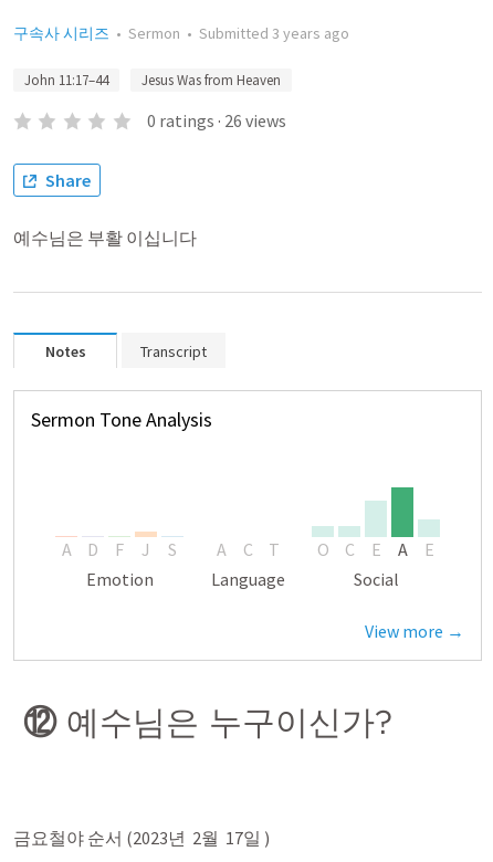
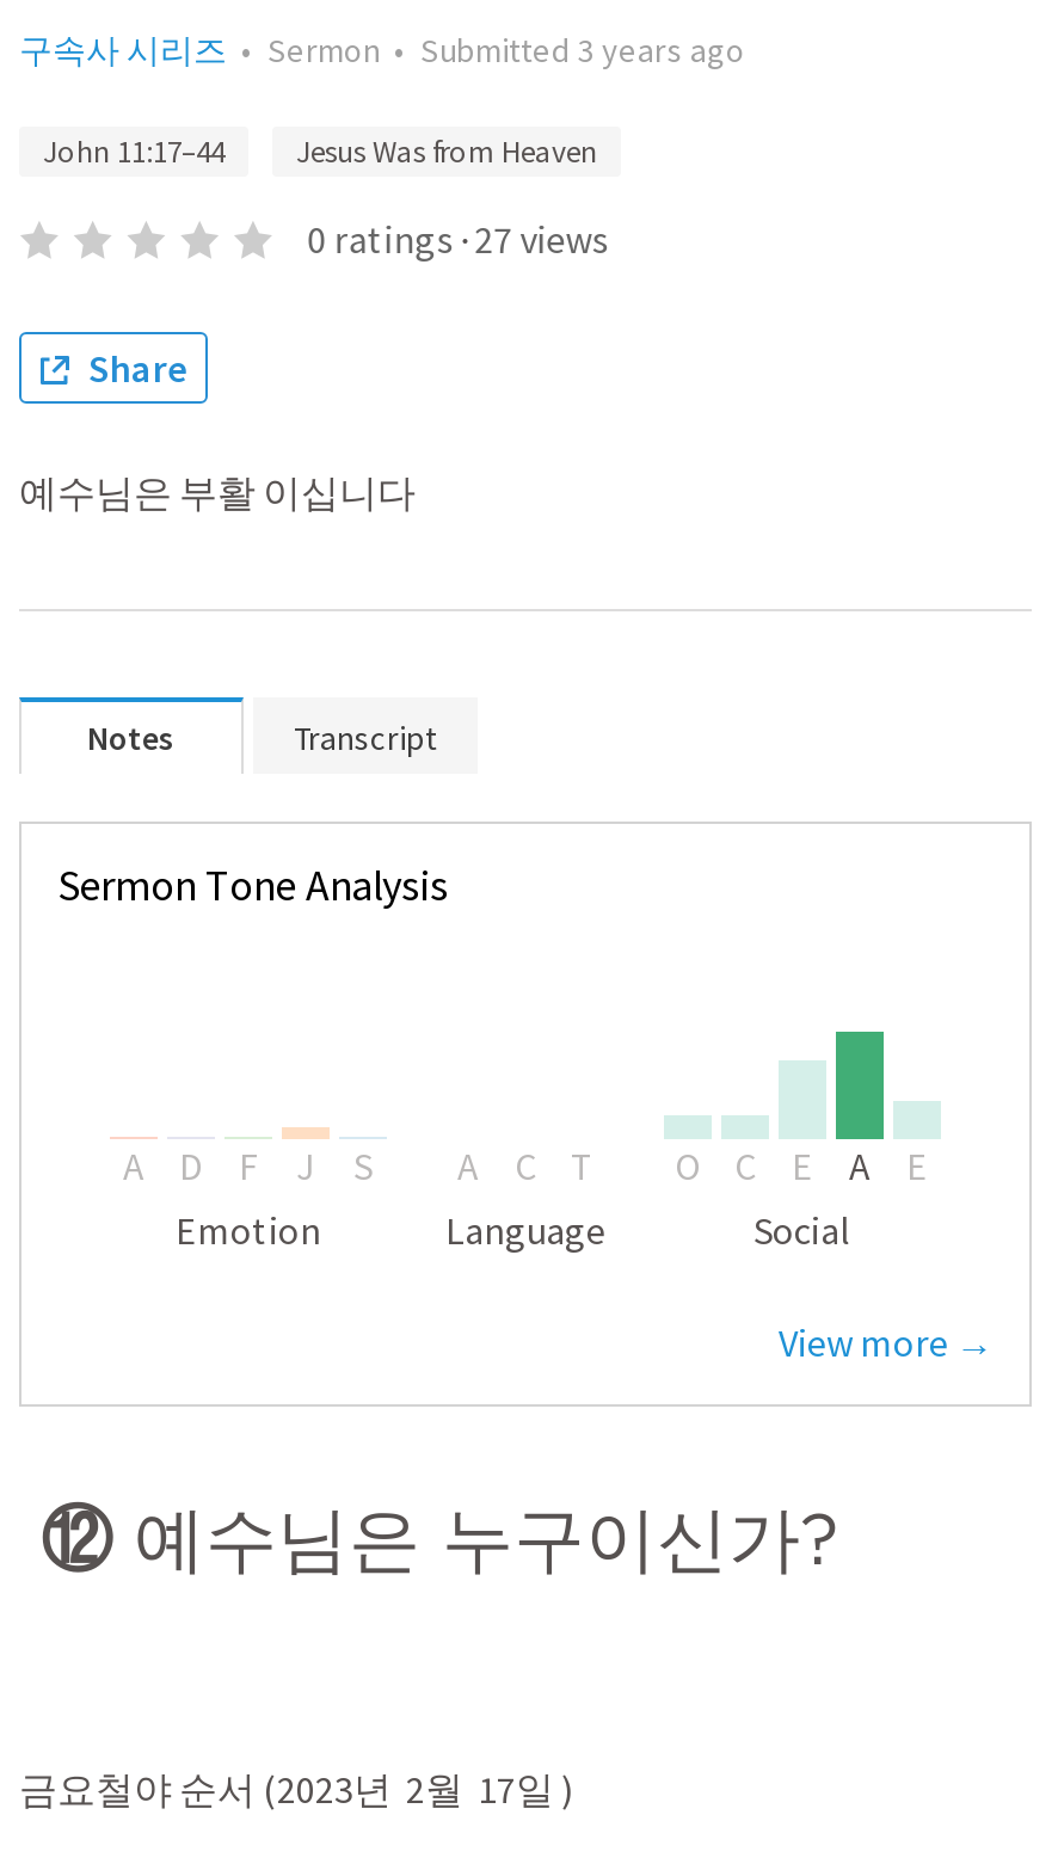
- 0 ratings · 26 views
+ 0 ratings · 27 views
